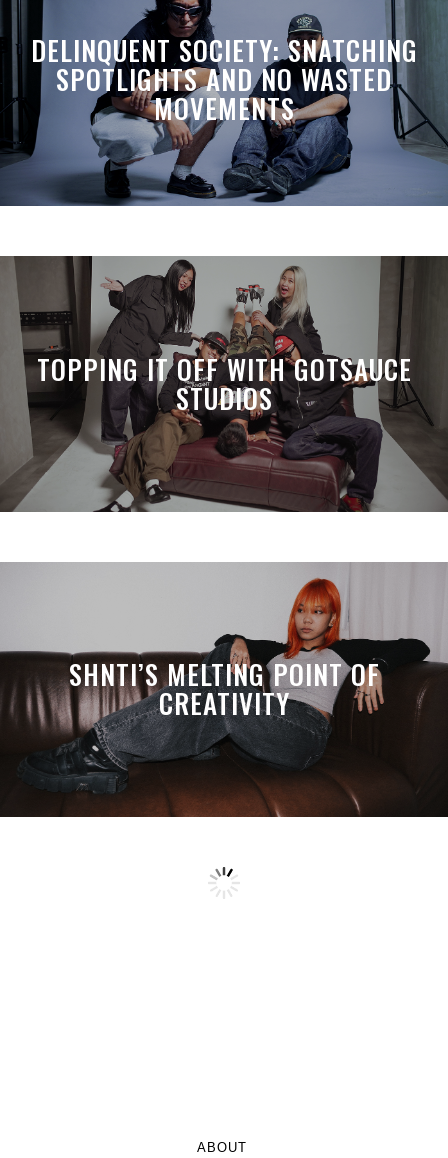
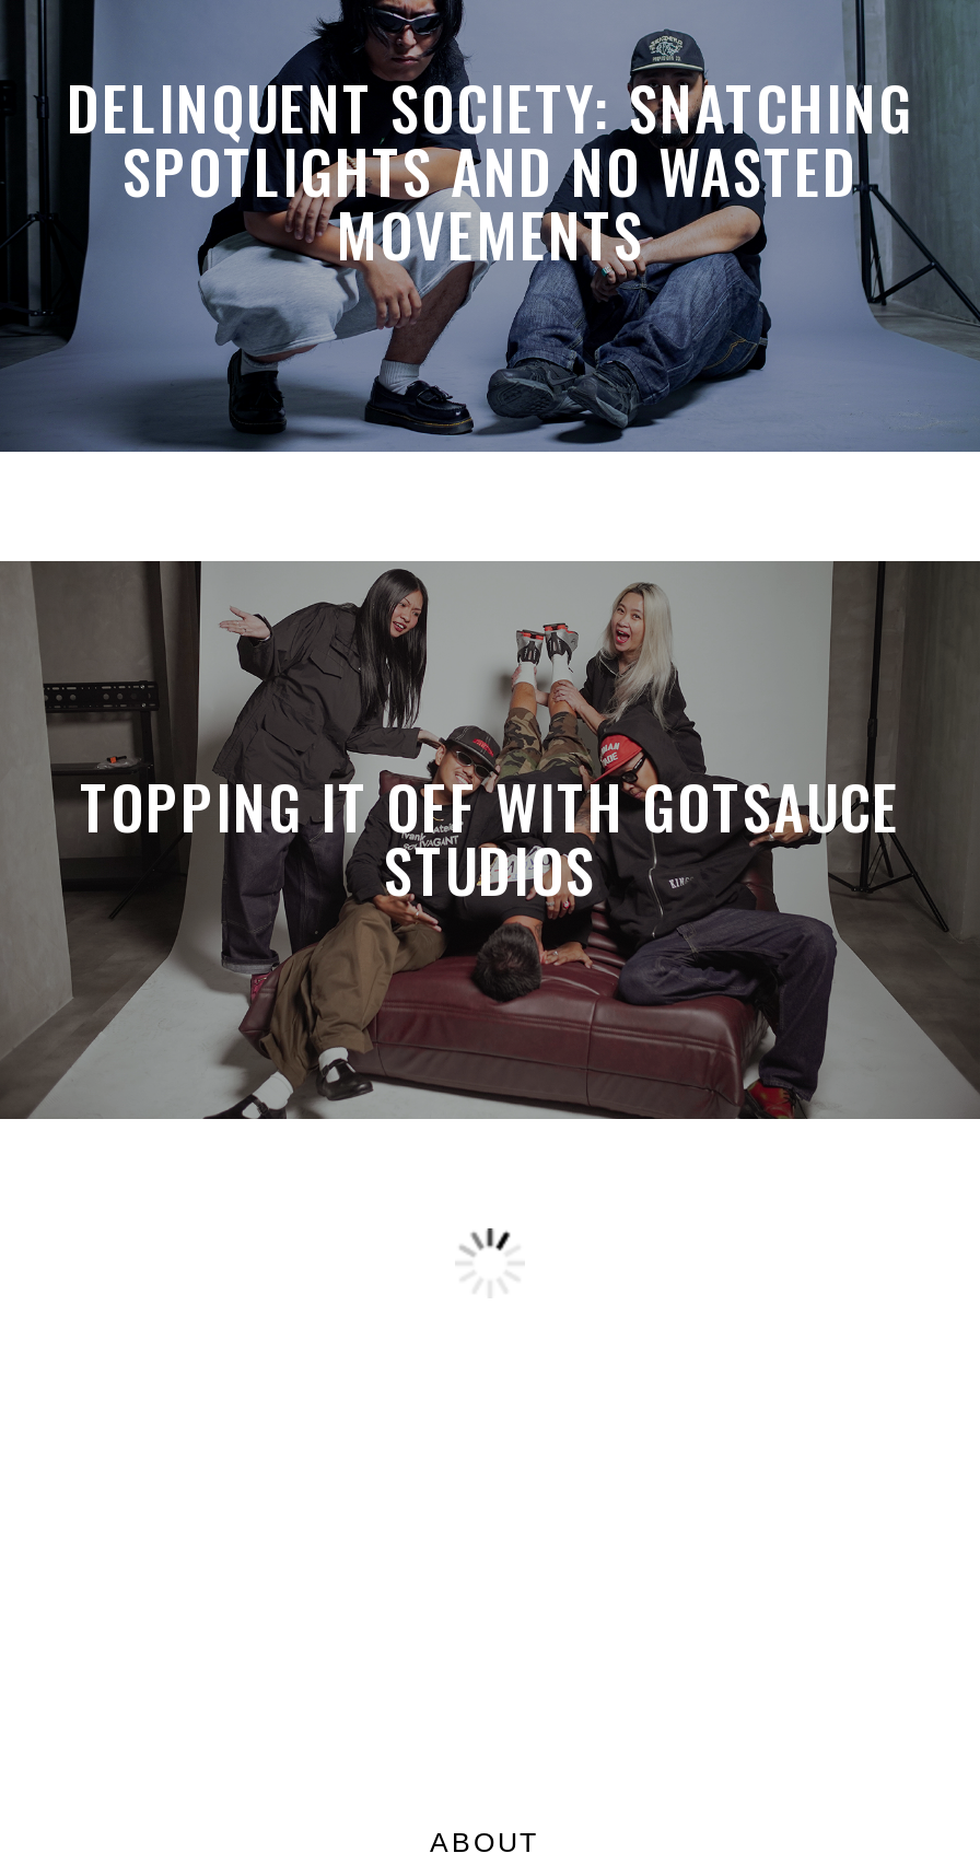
- [image]
- SHNTI’S MELTING POINT OF
- CREATIVITY
